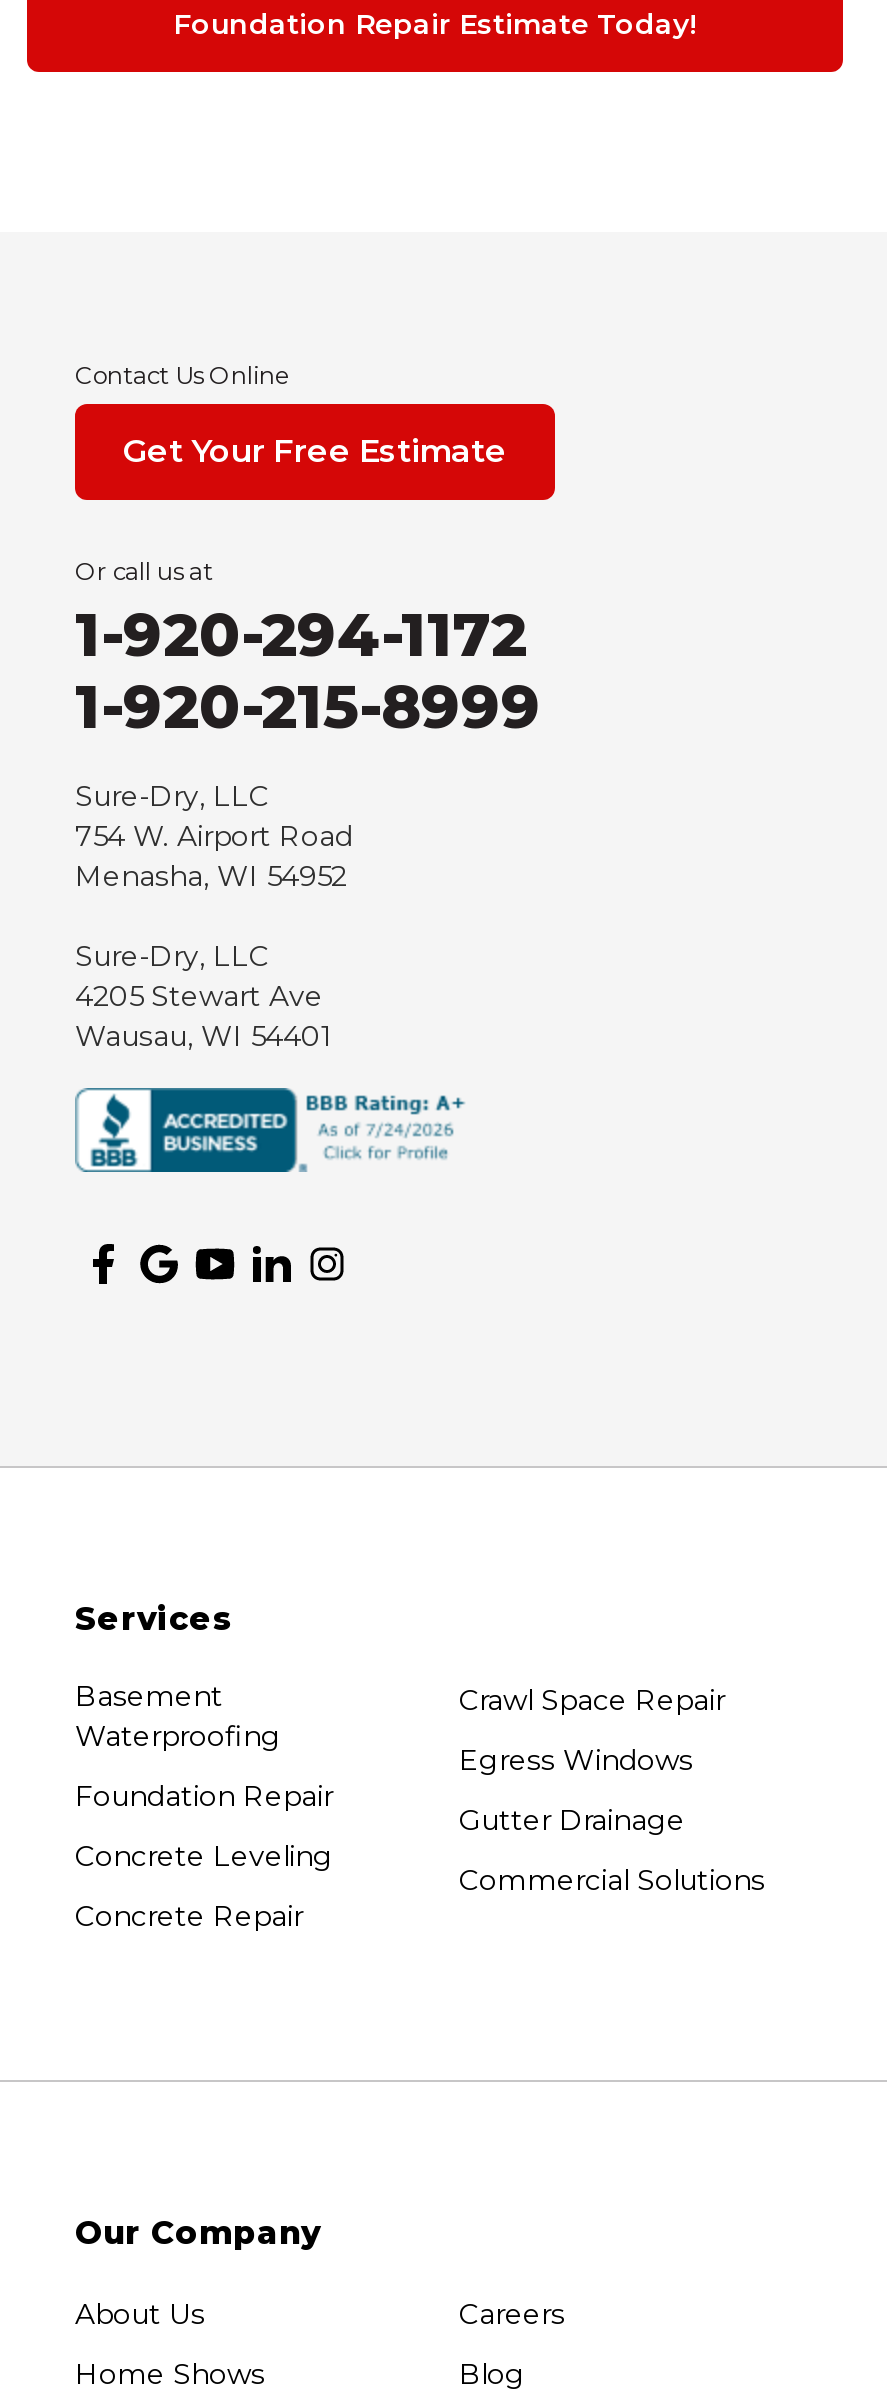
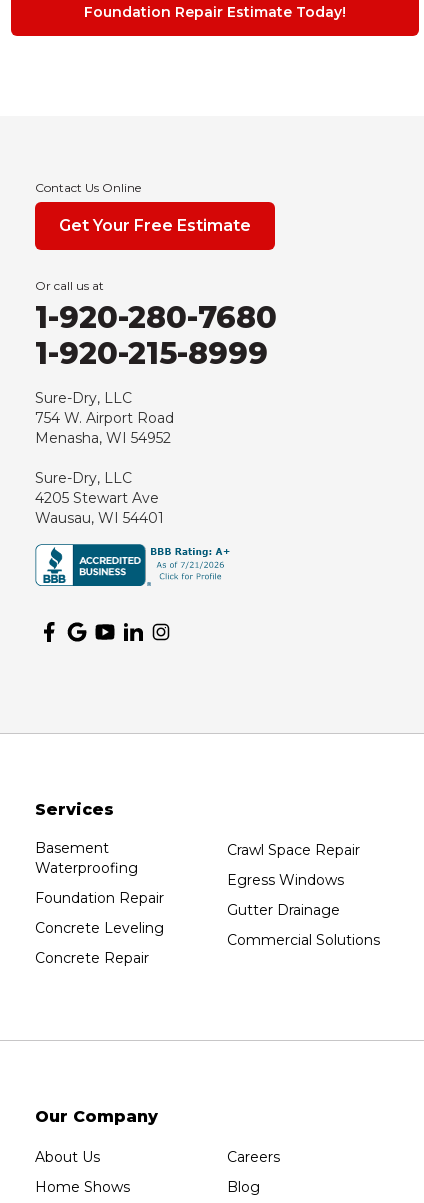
- 1-920-294-1172
+ 1-920-280-7680
